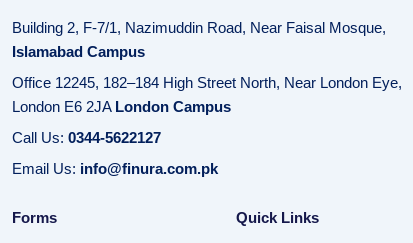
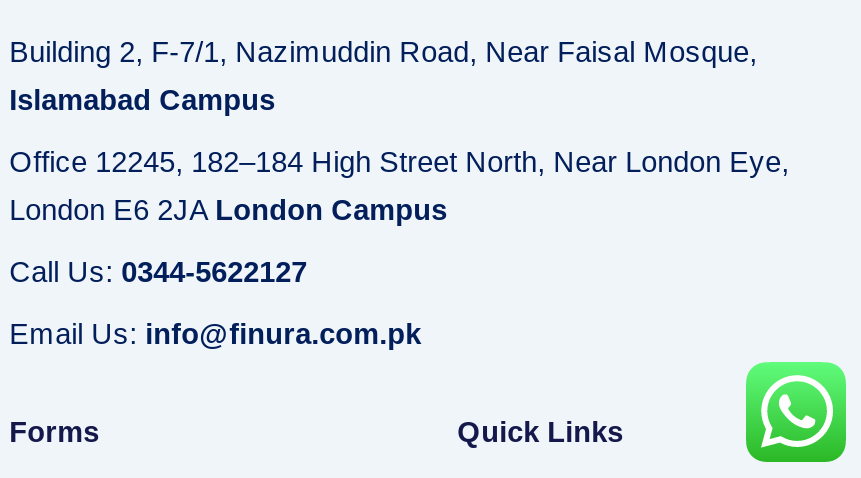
+ [image]
